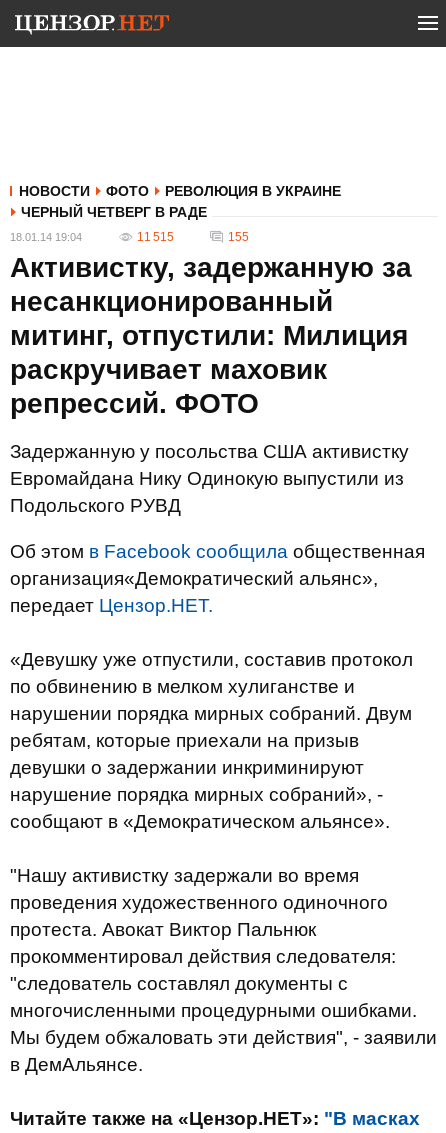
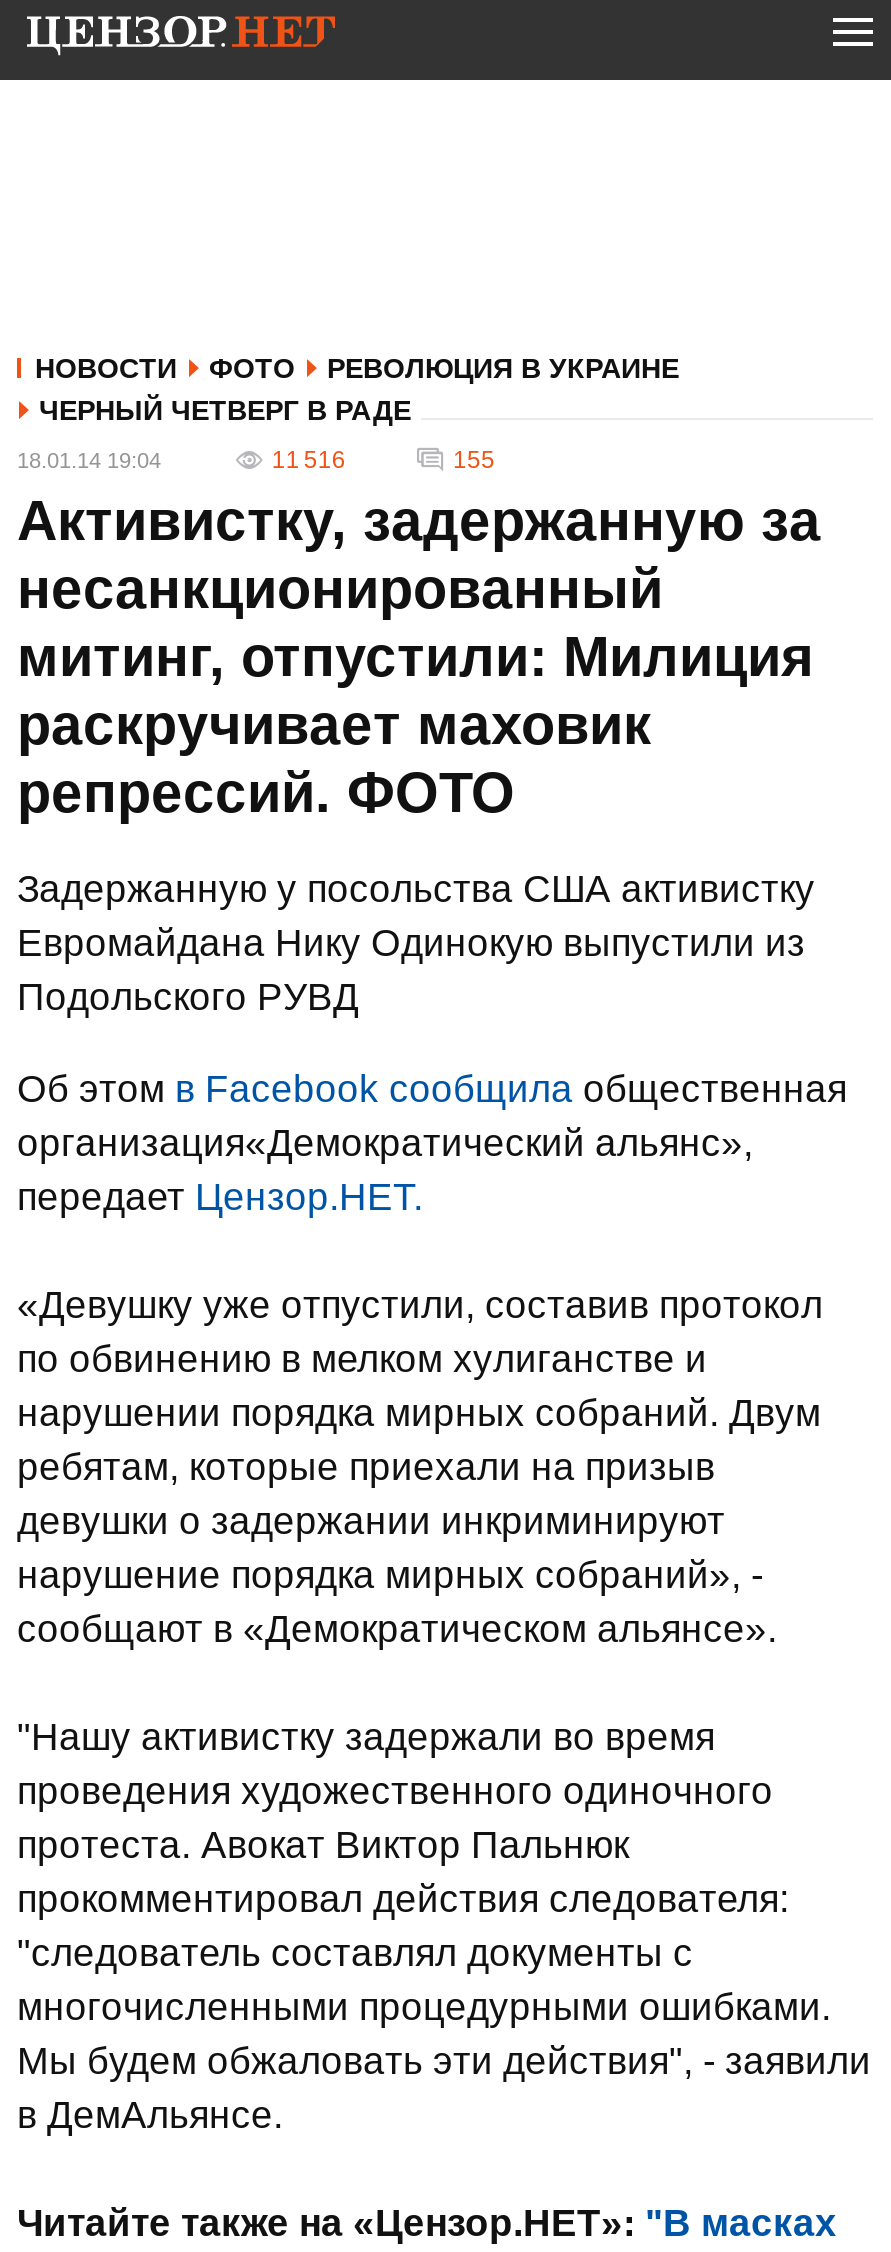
- 11 515
+ 11 516
